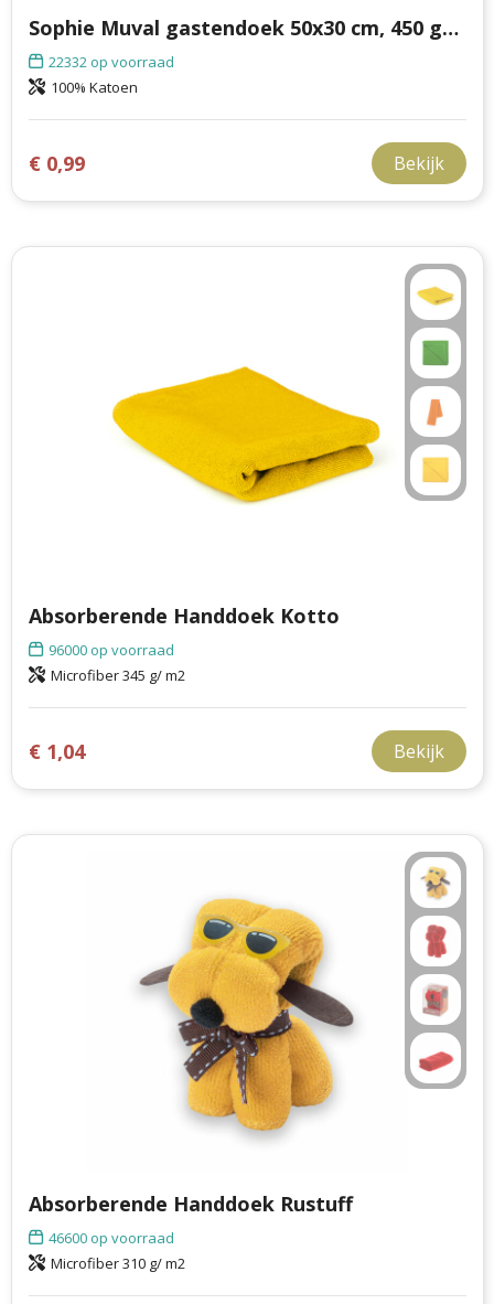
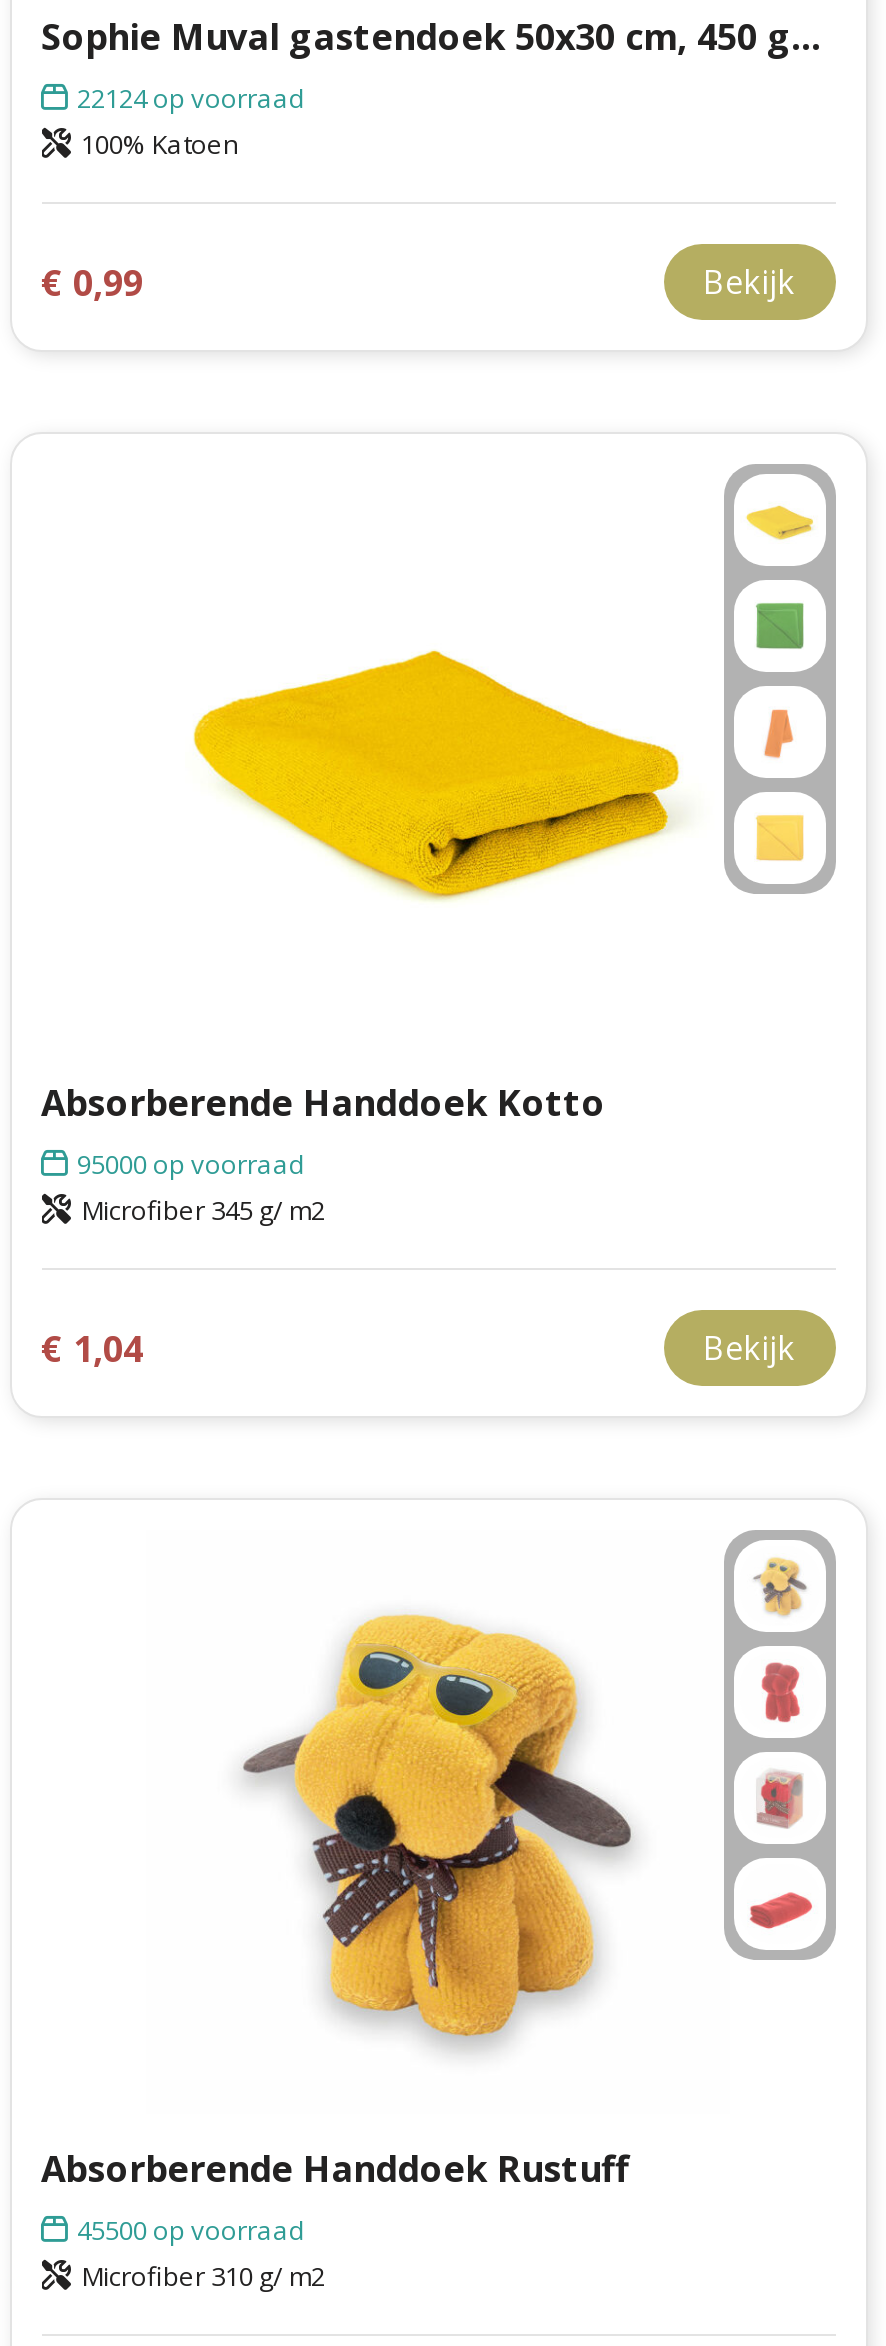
- 22332op voorraad
+ 22124op voorraad

- 96000 op voorraad
+ 95000 op voorraad

- 46600 op voorraad
+ 45500 op voorraad
